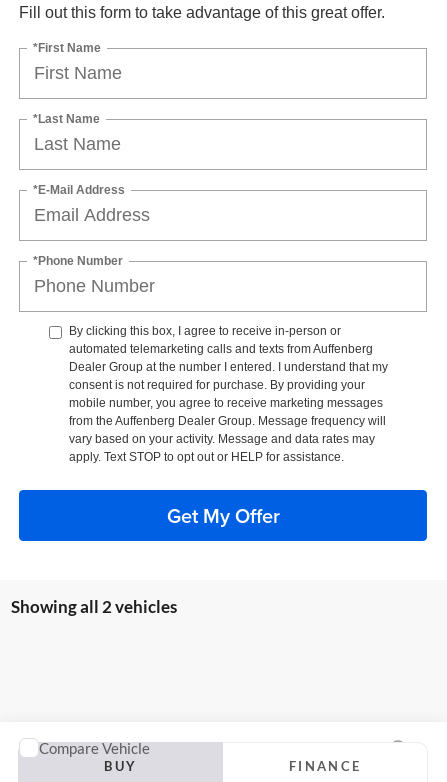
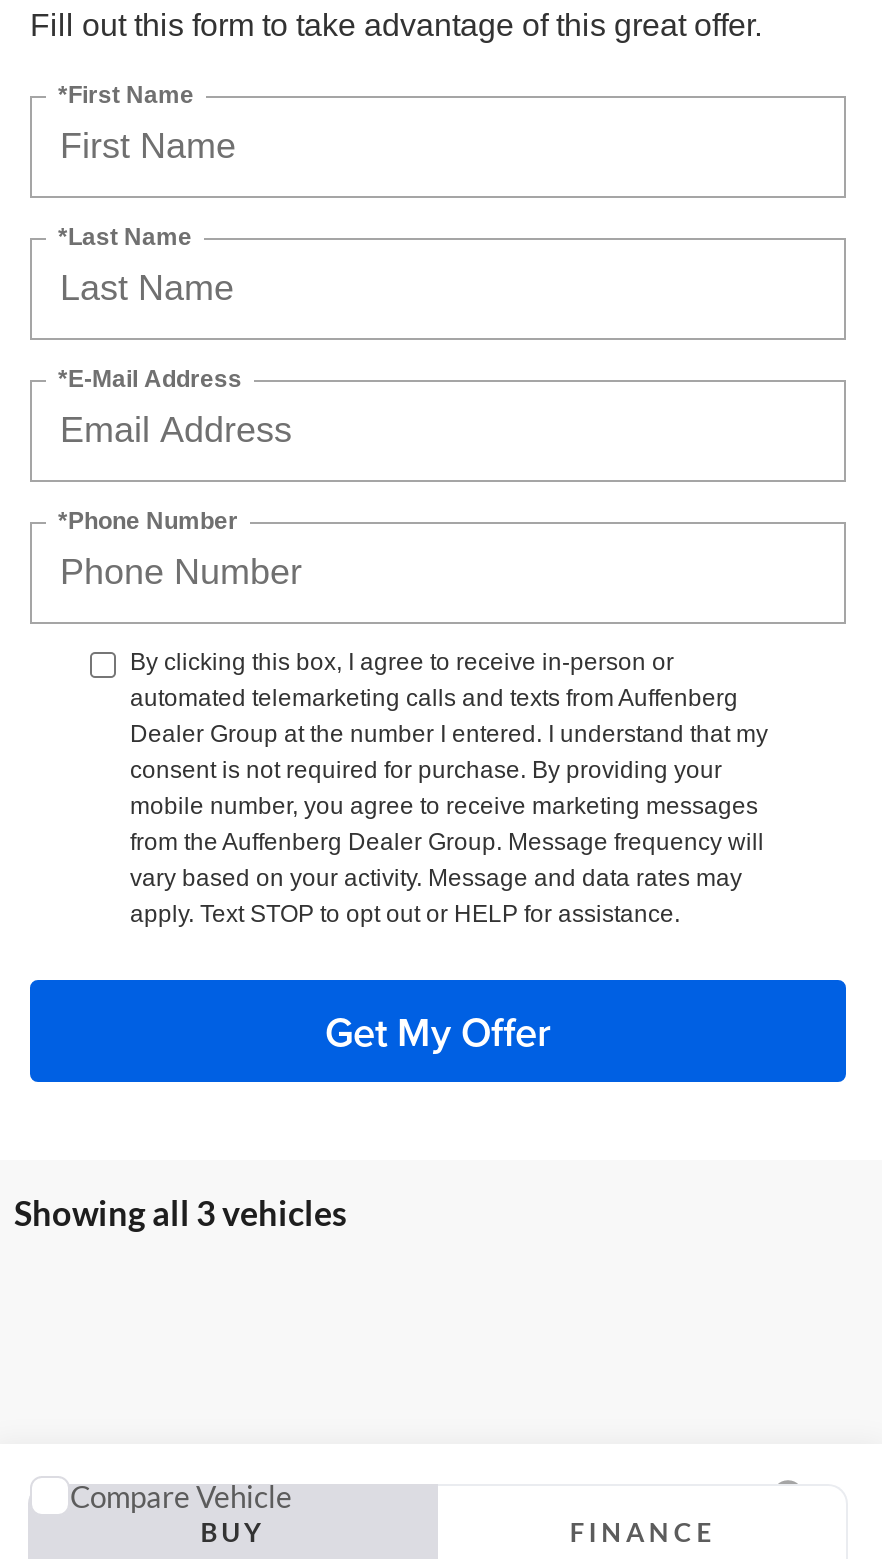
- Showing all 2 vehicles
+ Showing all 3 vehicles
